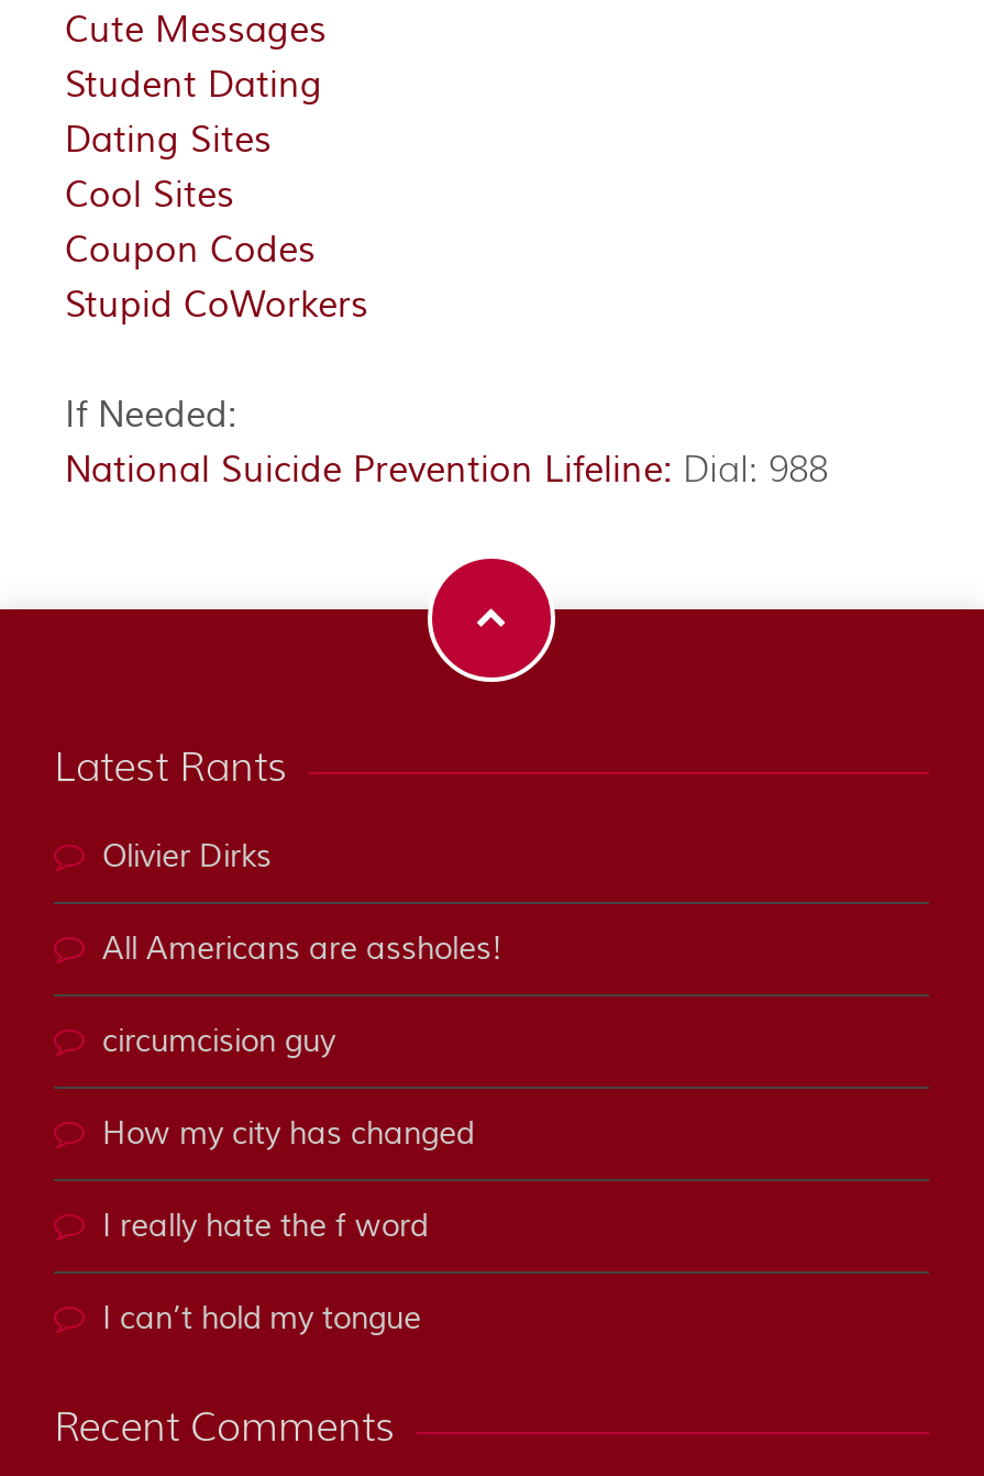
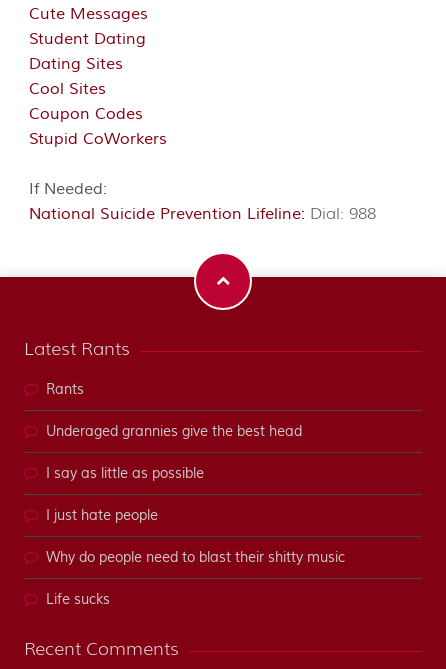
- Olivier Dirks
+ Rants

- All Americans are assholes!
+ Underaged grannies give the best head

- circumcision guy
+ I say as little as possible

- How my city has changed
+ I just hate people

- I really hate the f word
+ Why do people need to blast their shitty music

- I can’t hold my tongue
+ Life sucks
